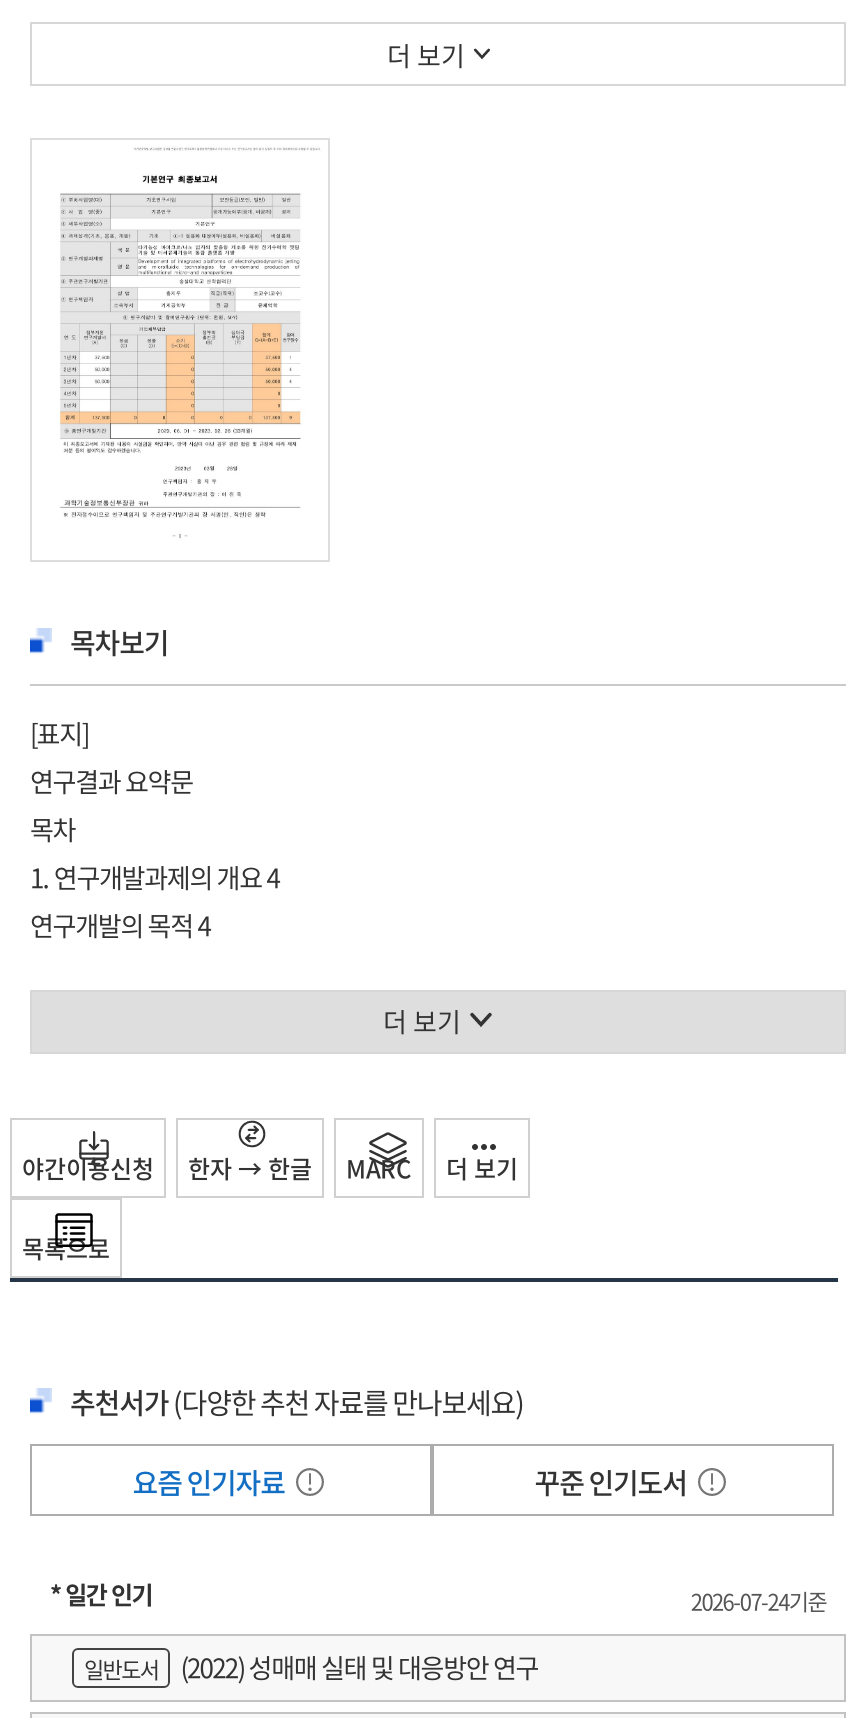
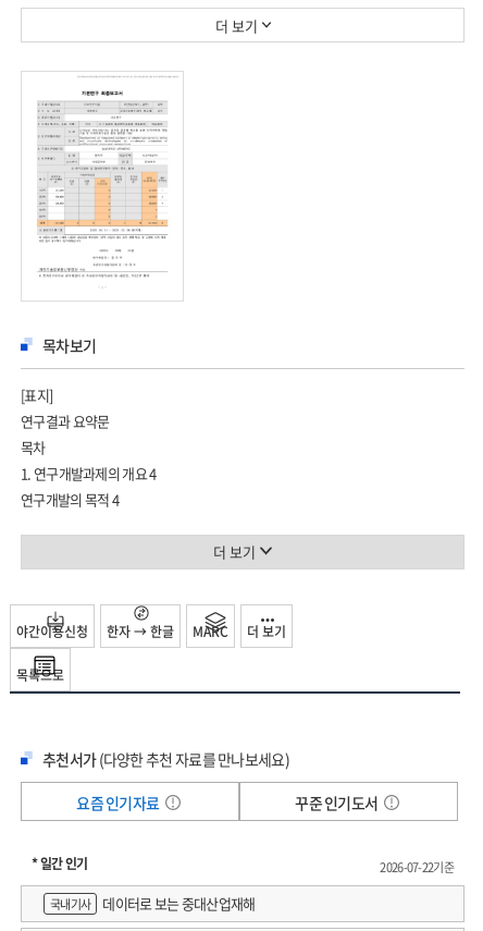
- 2026-07-24기준
+ 2026-07-22기준

- 일반도서
- (2022) 성매매 실태 및 대응방안 연구
+ 국내기사
+ 데이터로 보는 중대산업재해
